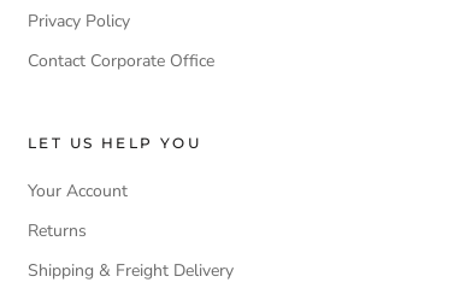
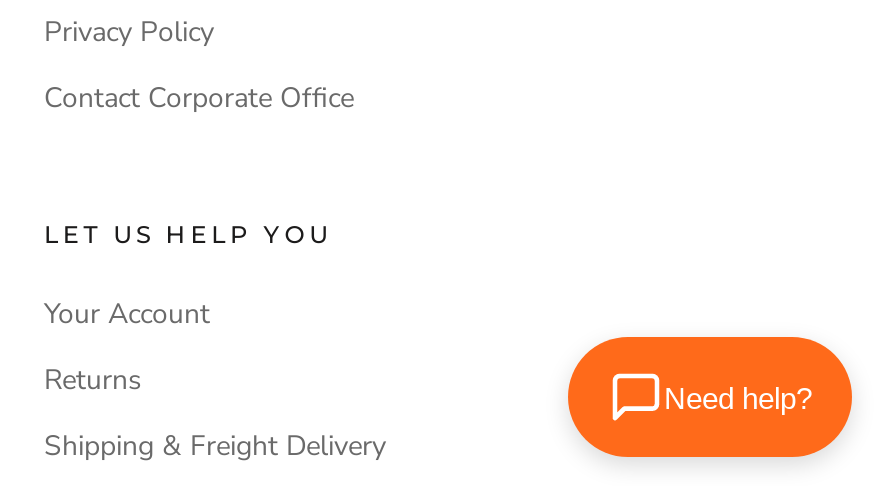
+ [image]
